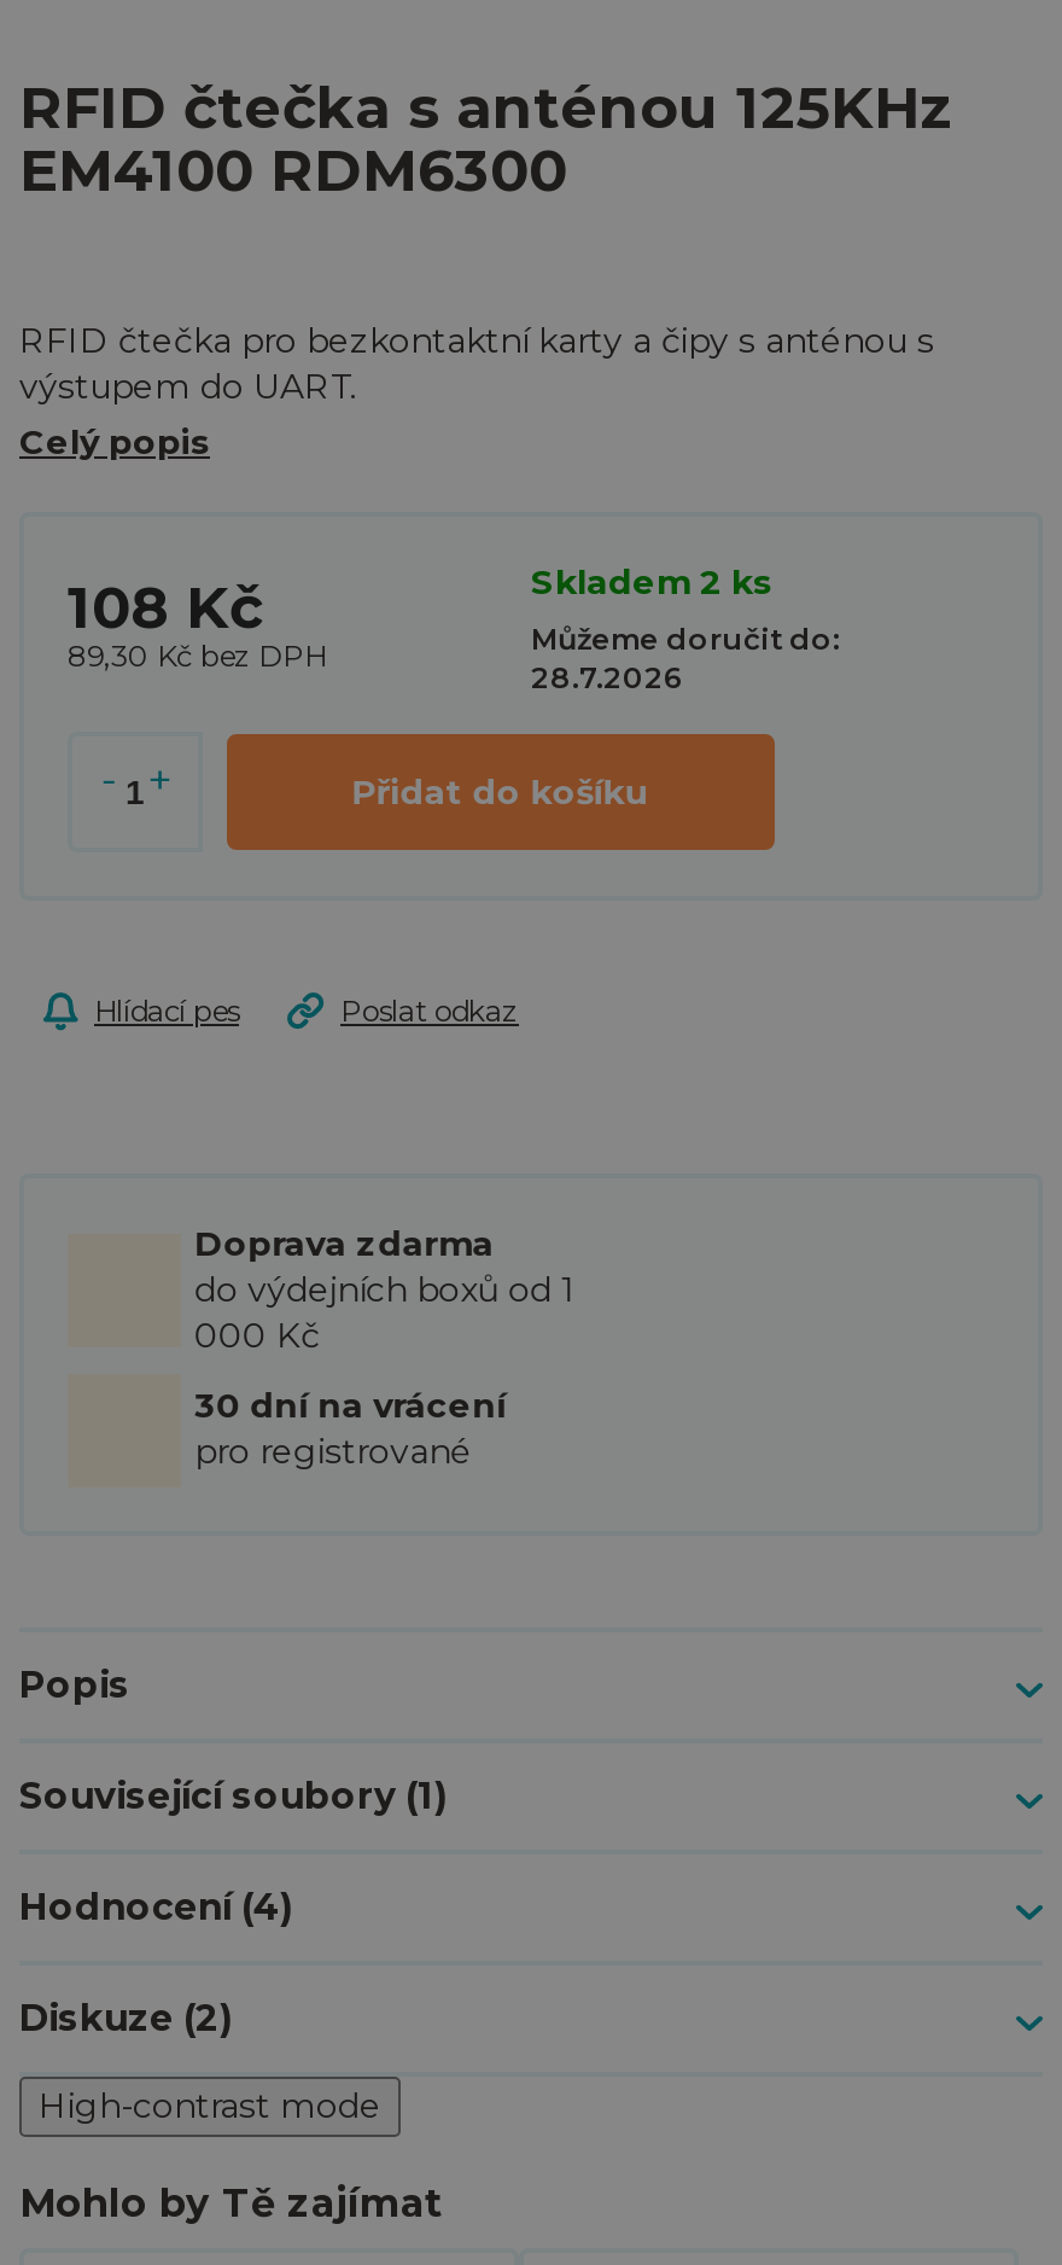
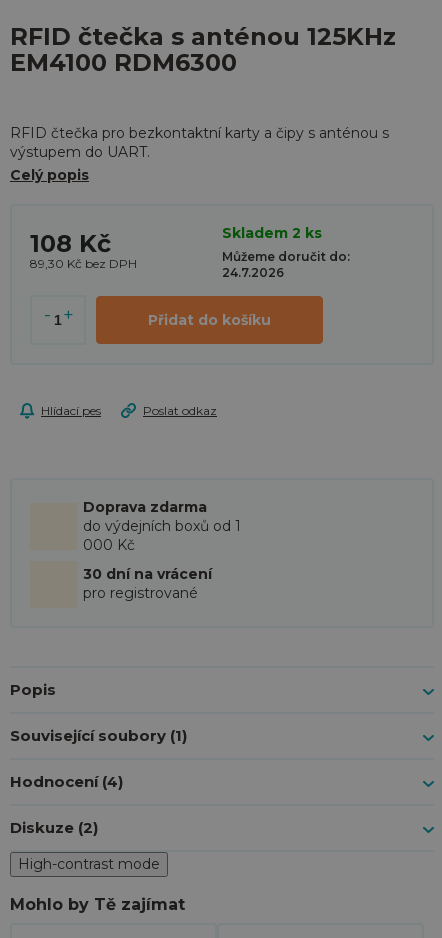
- 28.7.2026
+ 24.7.2026
